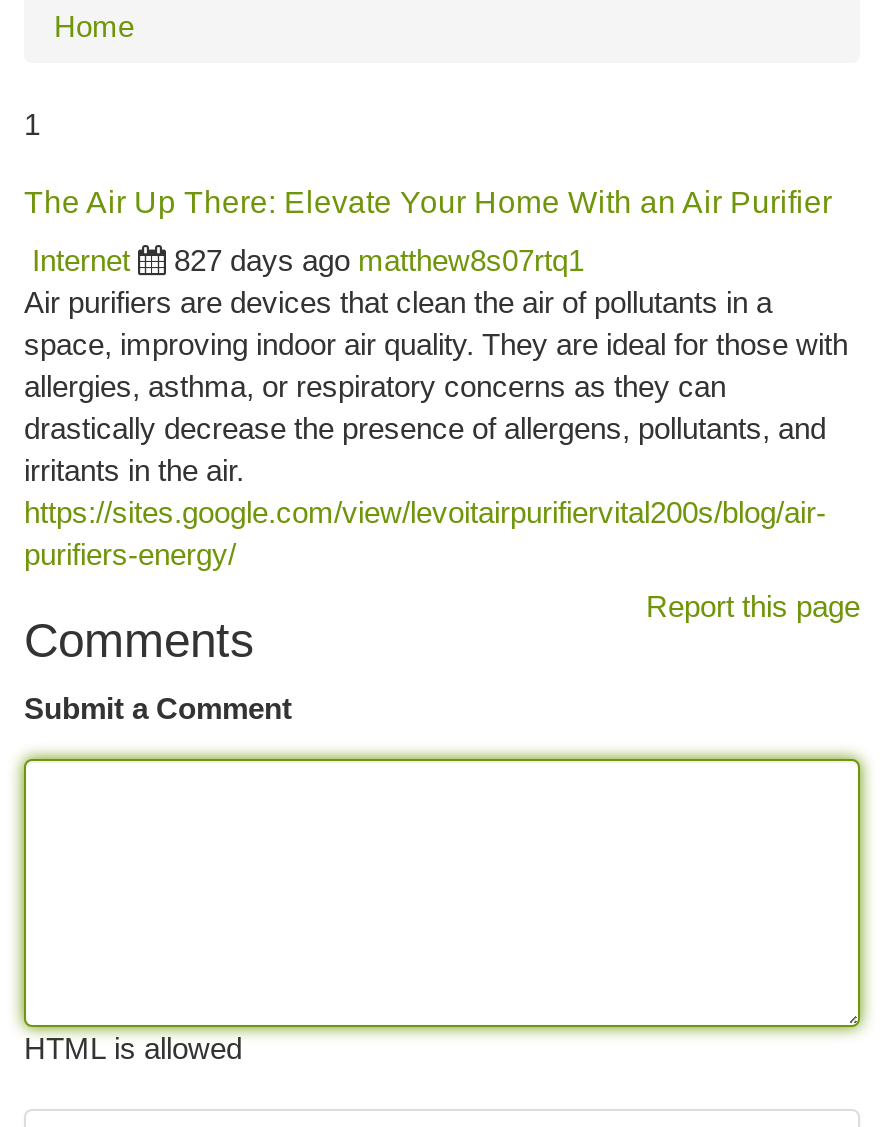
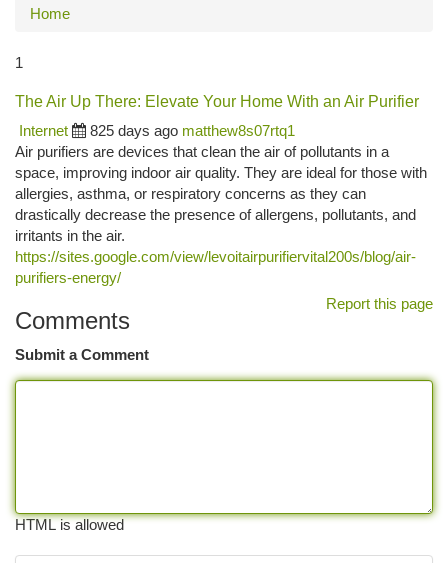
- 827 days ago matthew8s07rtq1
+ 825 days ago matthew8s07rtq1
